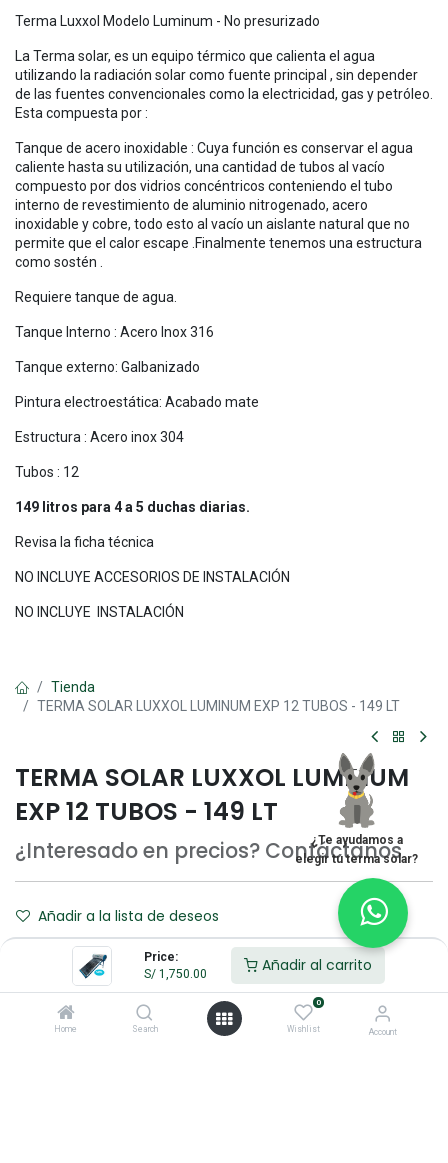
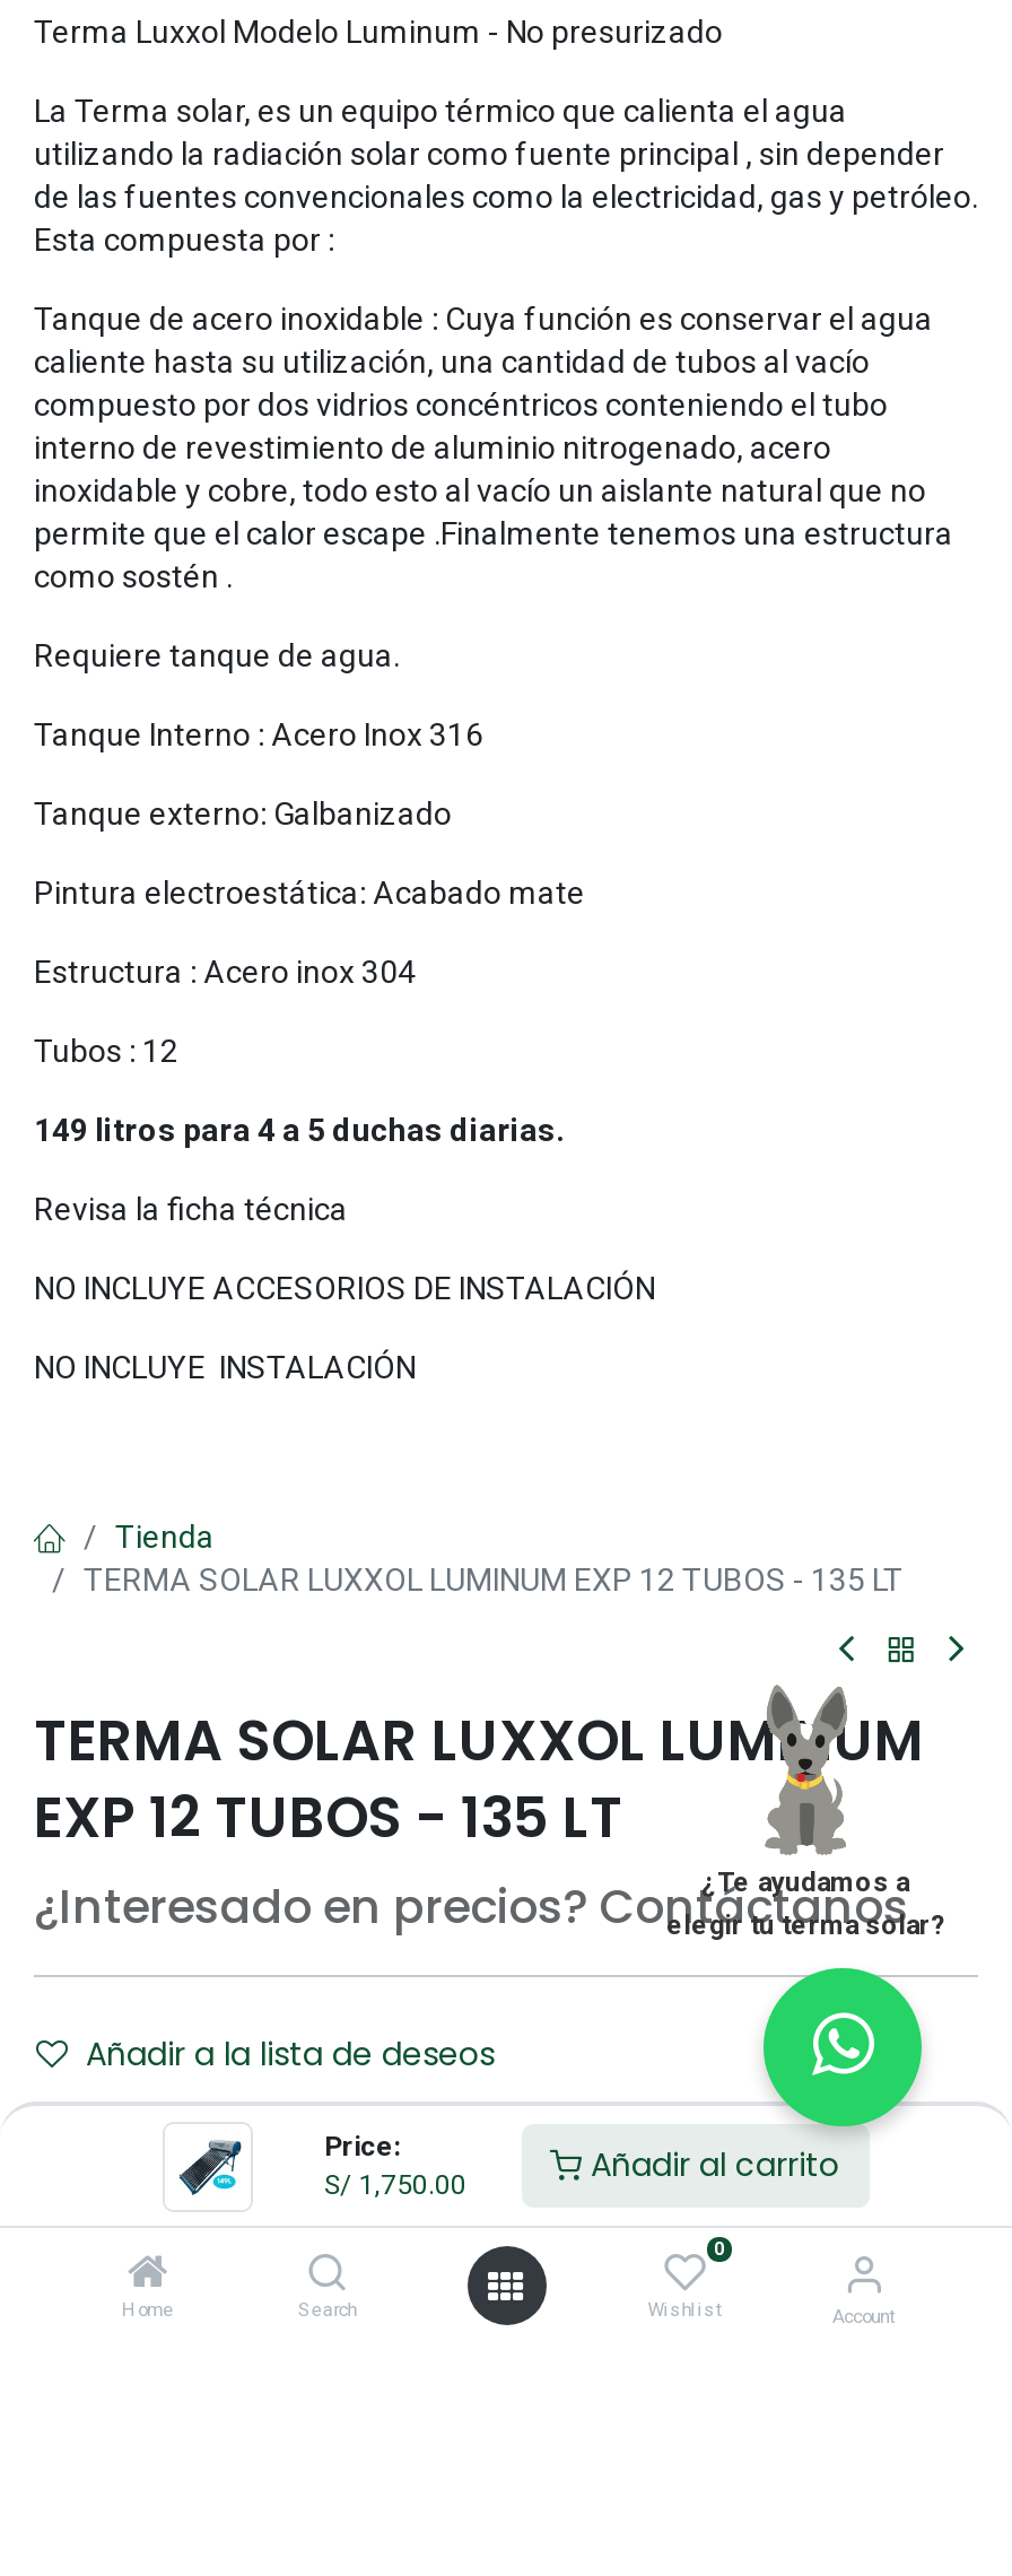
- TERMA SOLAR LUXXOL LUMINUM EXP 12 TUBOS - 149 LT
+ TERMA SOLAR LUXXOL LUMINUM EXP 12 TUBOS - 135 LT

- EXP 12 TUBOS - 149 LT
+ EXP 12 TUBOS - 135 LT
